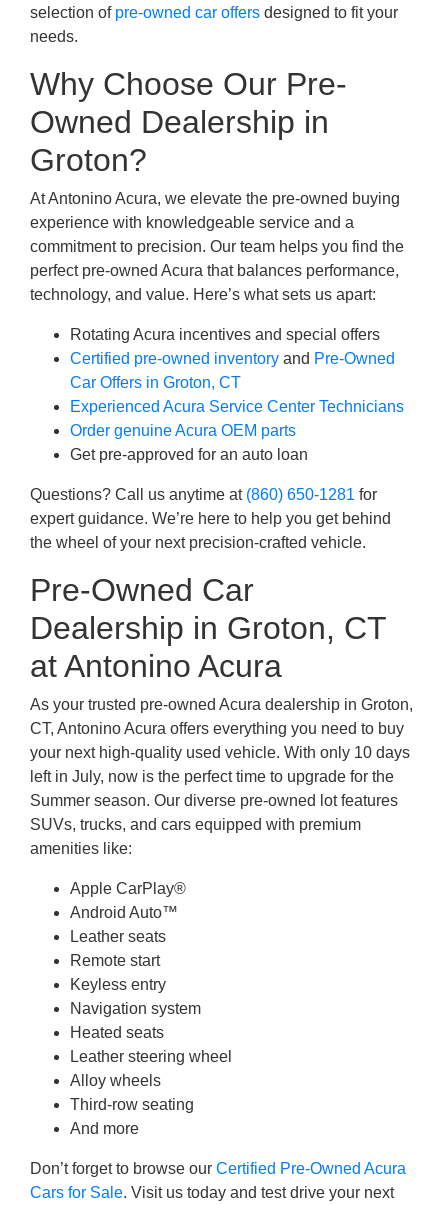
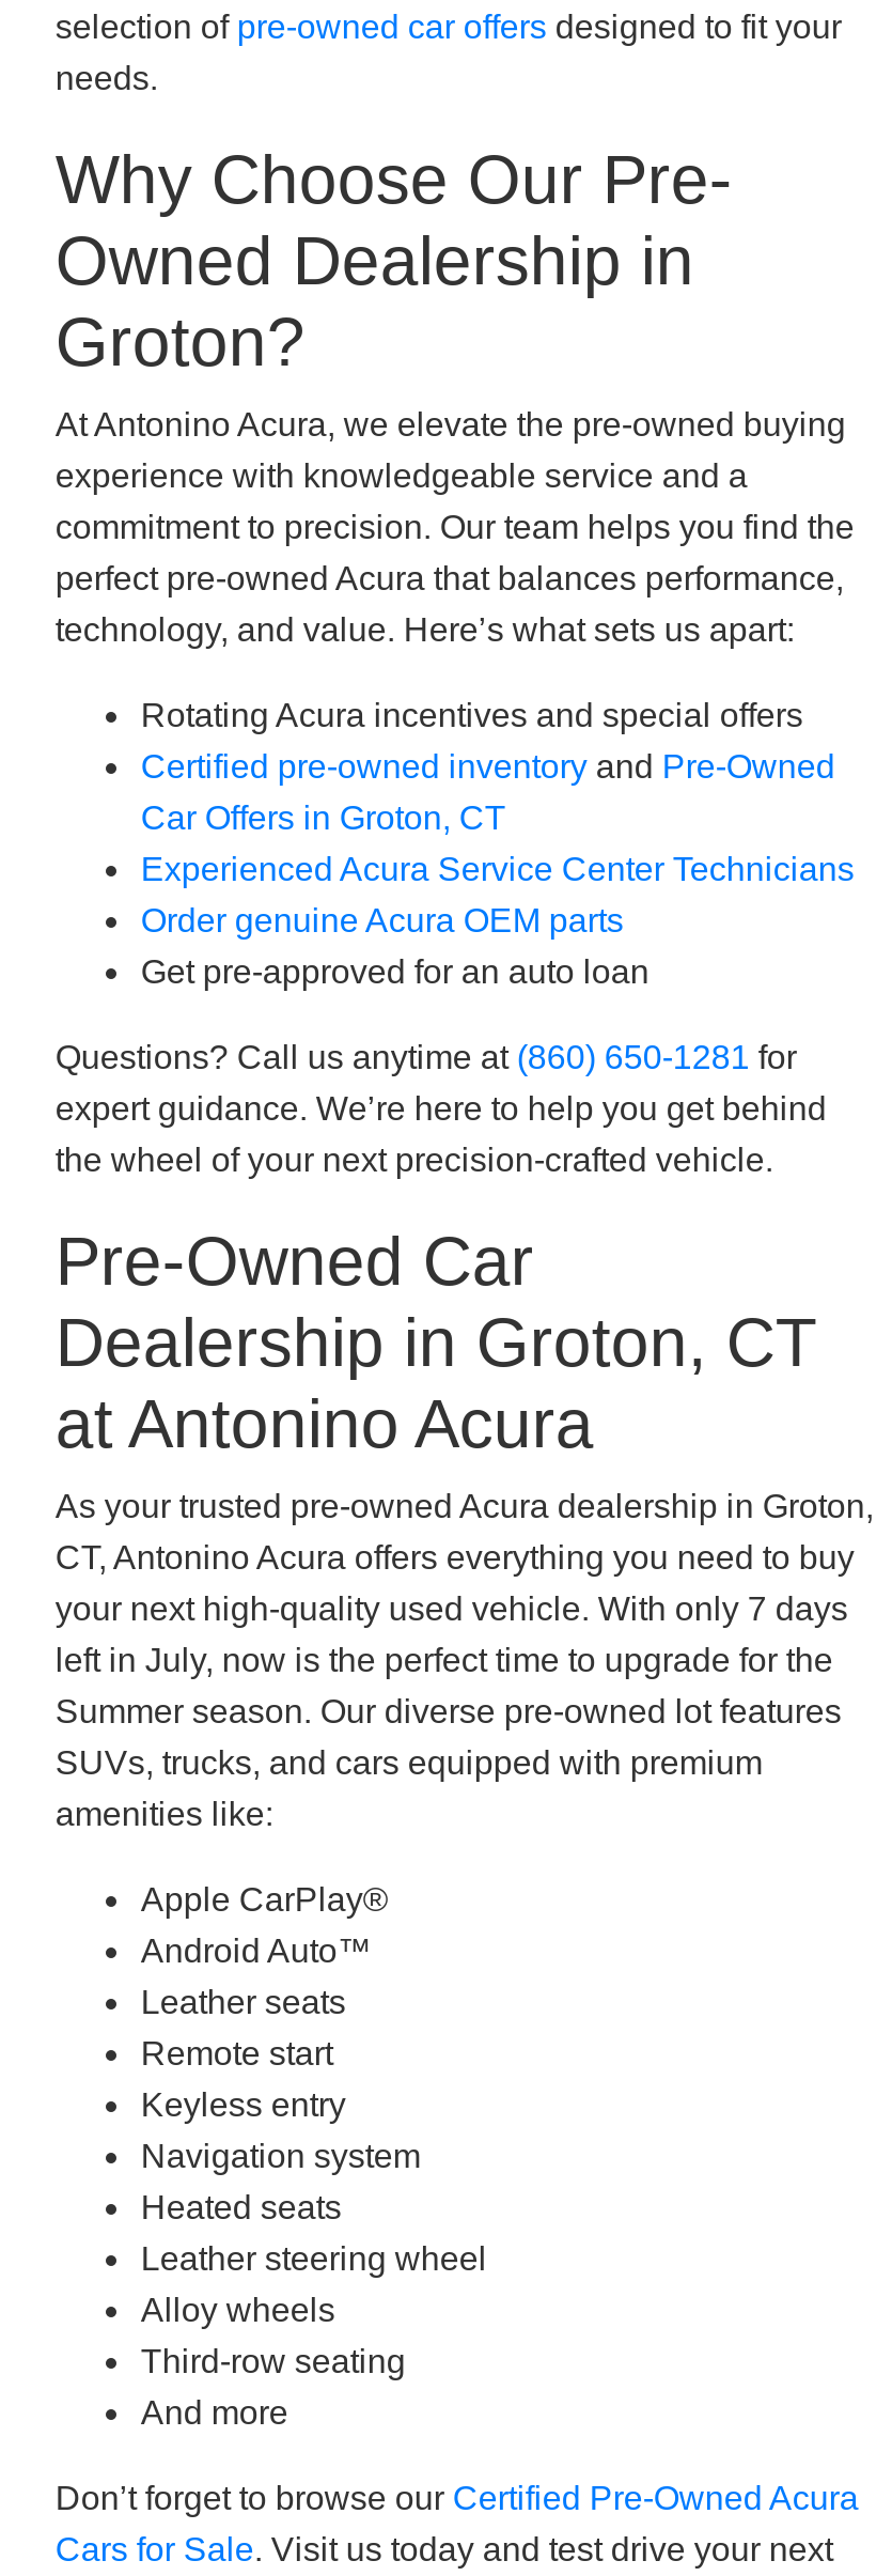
- your next high-quality used vehicle. With only 10 days
+ your next high-quality used vehicle. With only 7 days
